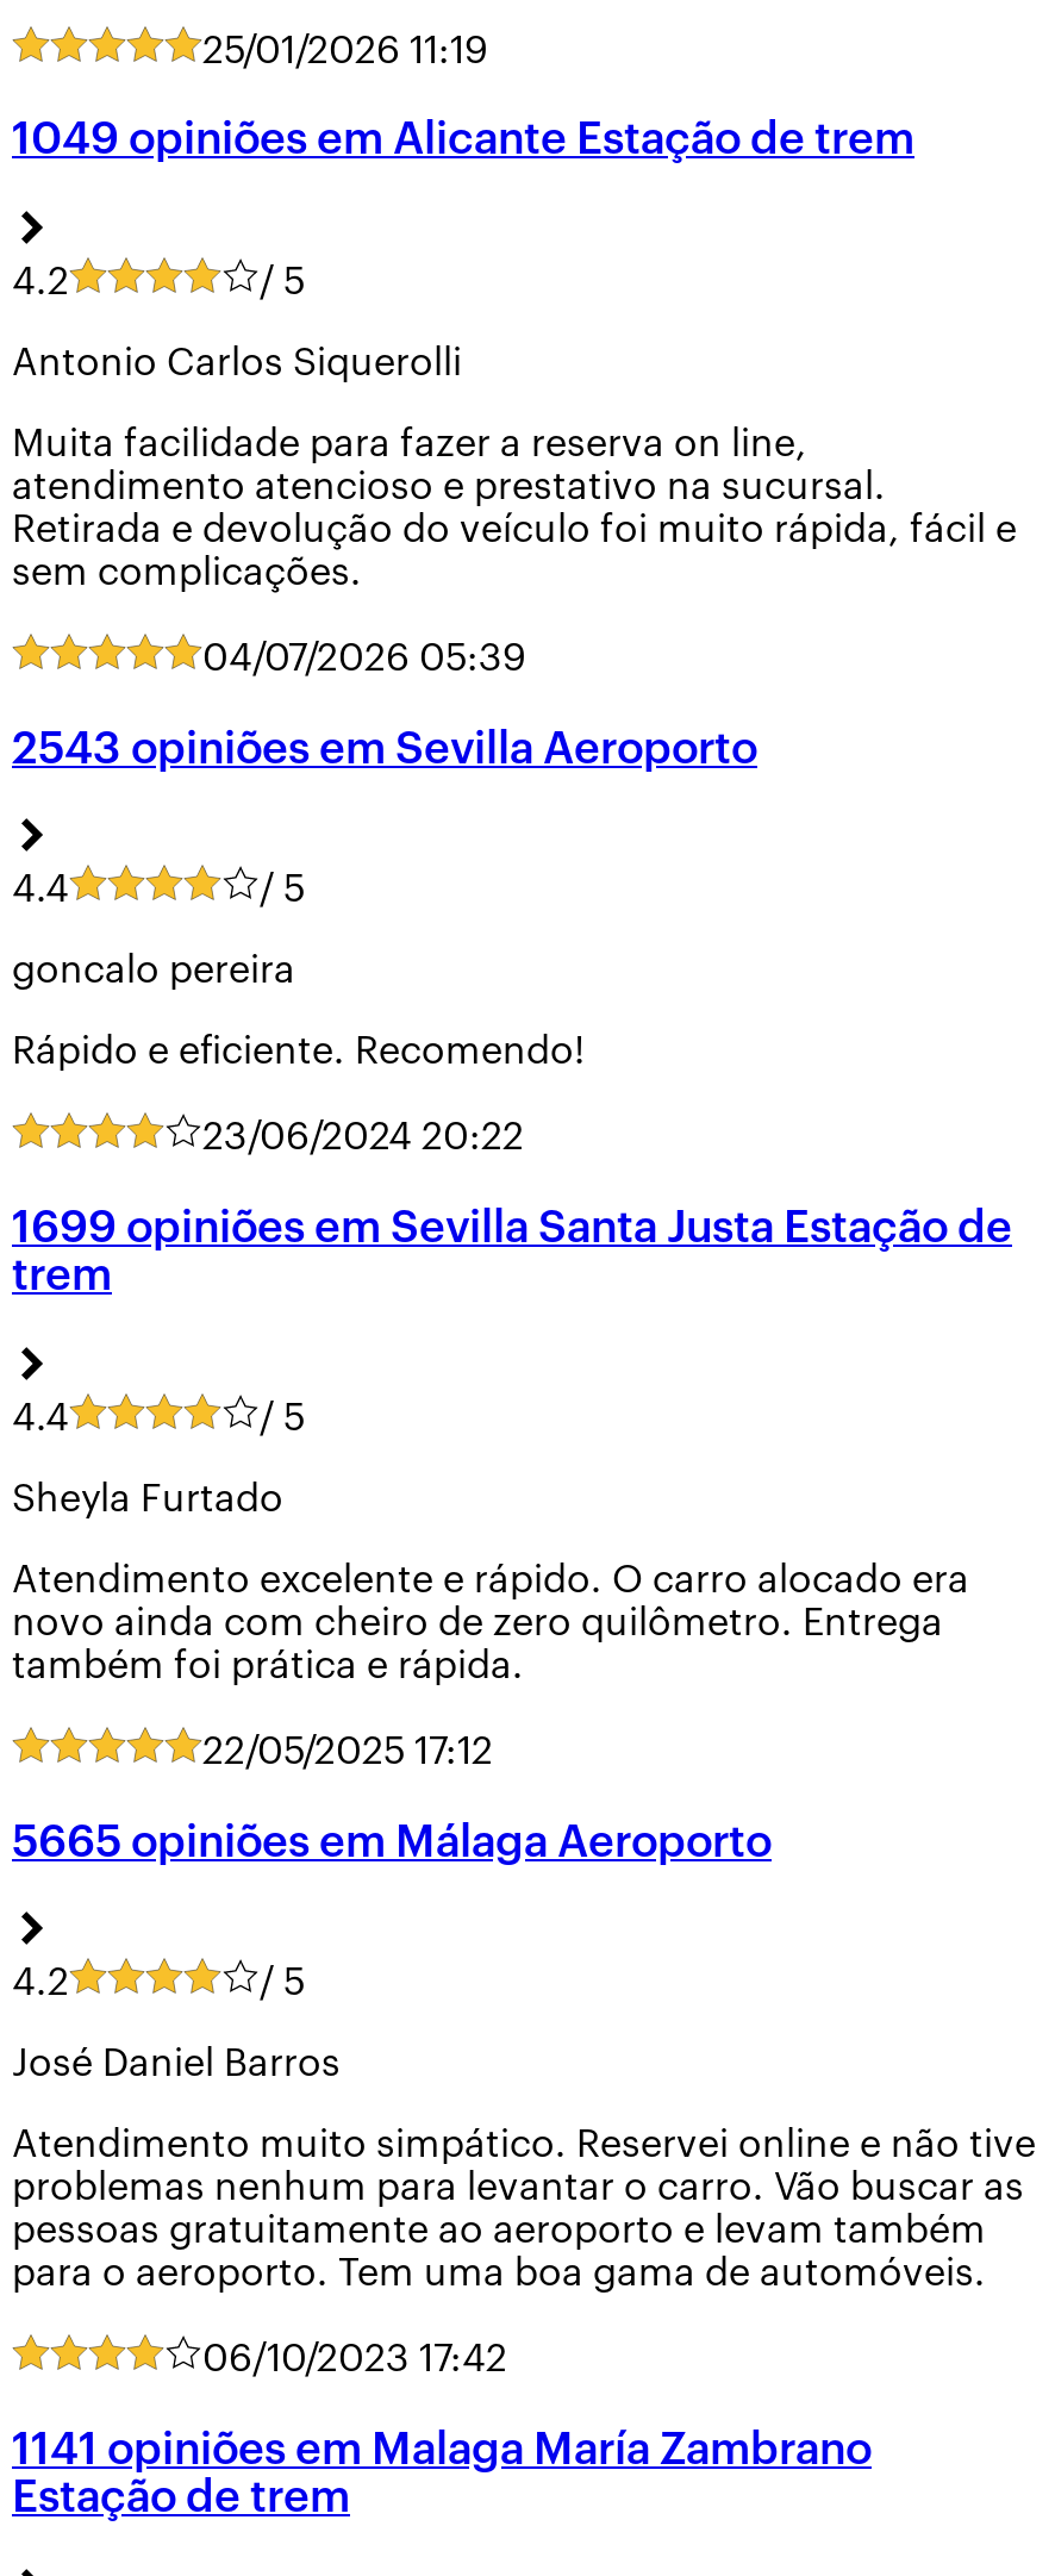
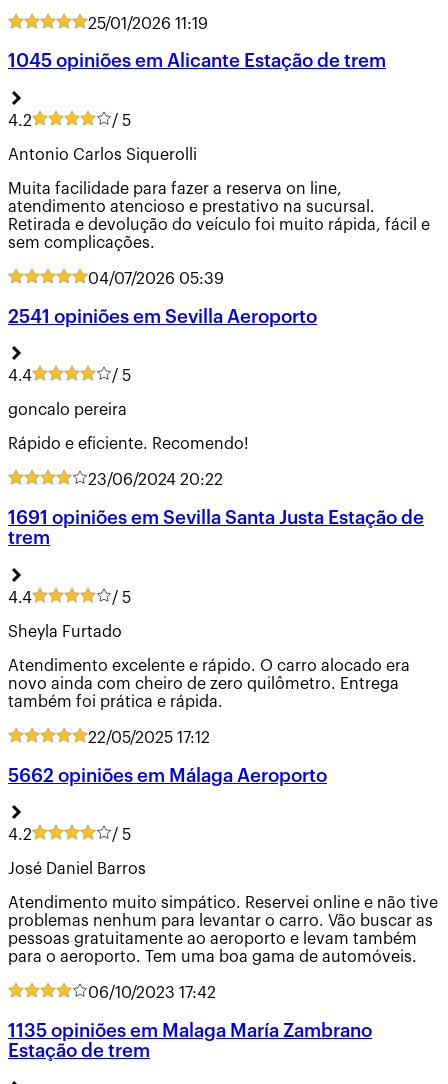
- 1049 opiniões em Alicante Estação de trem
+ 1045 opiniões em Alicante Estação de trem

- 2543 opiniões em Sevilla Aeroporto
+ 2541 opiniões em Sevilla Aeroporto

- 1699 opiniões em Sevilla Santa Justa Estação de
+ 1691 opiniões em Sevilla Santa Justa Estação de

- 5665 opiniões em Málaga Aeroporto
+ 5662 opiniões em Málaga Aeroporto

- 1141 opiniões em Malaga María Zambrano
+ 1135 opiniões em Malaga María Zambrano
